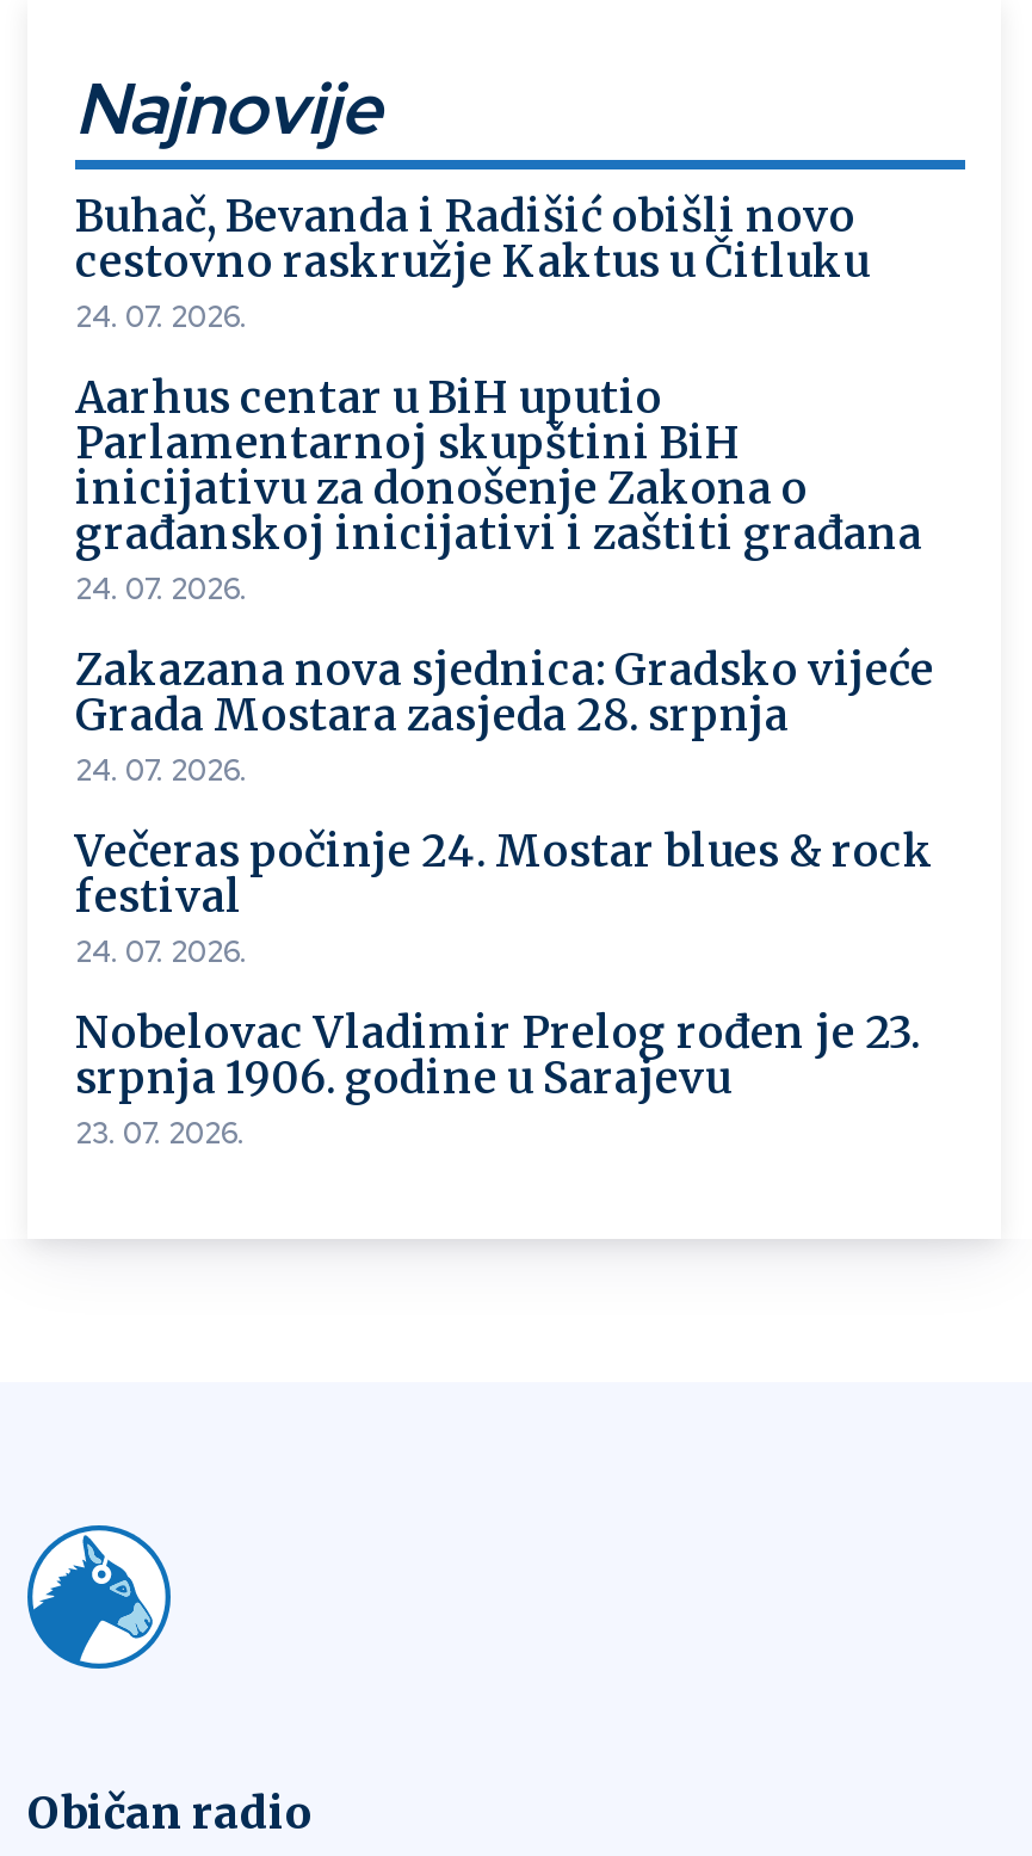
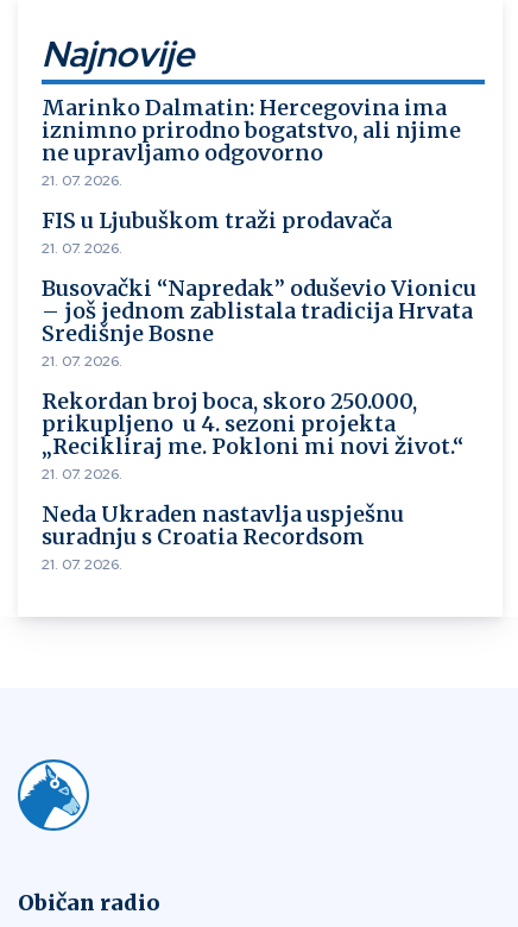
- Buhač, Bevanda i Radišić obišli novo
- cestovno raskružje Kaktus u Čitluku
- 24. 07. 2026.
+ Marinko Dalmatin: Hercegovina ima
+ iznimno prirodno bogatstvo, ali njime
+ ne upravljamo odgovorno
+ 21. 07. 2026.

- Aarhus centar u BiH uputio
- Parlamentarnoj skupštini BiH
- inicijativu za donošenje Zakona o
- građanskoj inicijativi i zaštiti građana
- 24. 07. 2026.
+ FIS u Ljubuškom traži prodavača
+ 21. 07. 2026.

- Zakazana nova sjednica: Gradsko vijeće
- Grada Mostara zasjeda 28. srpnja
- 24. 07. 2026.
+ Busovački “Napredak” oduševio Vionicu
+ – još jednom zablistala tradicija Hrvata
+ Središnje Bosne
+ 21. 07. 2026.

- Večeras počinje 24. Mostar blues & rock
- festival
- 24. 07. 2026.
+ Rekordan broj boca, skoro 250.000,
+ prikupljeno u 4. sezoni projekta
+ „Recikliraj me. Pokloni mi novi život.“
+ 21. 07. 2026.

- Nobelovac Vladimir Prelog rođen je 23.
- srpnja 1906. godine u Sarajevu
- 23. 07. 2026.
+ Neda Ukraden nastavlja uspješnu
+ suradnju s Croatia Recordsom
+ 21. 07. 2026.
